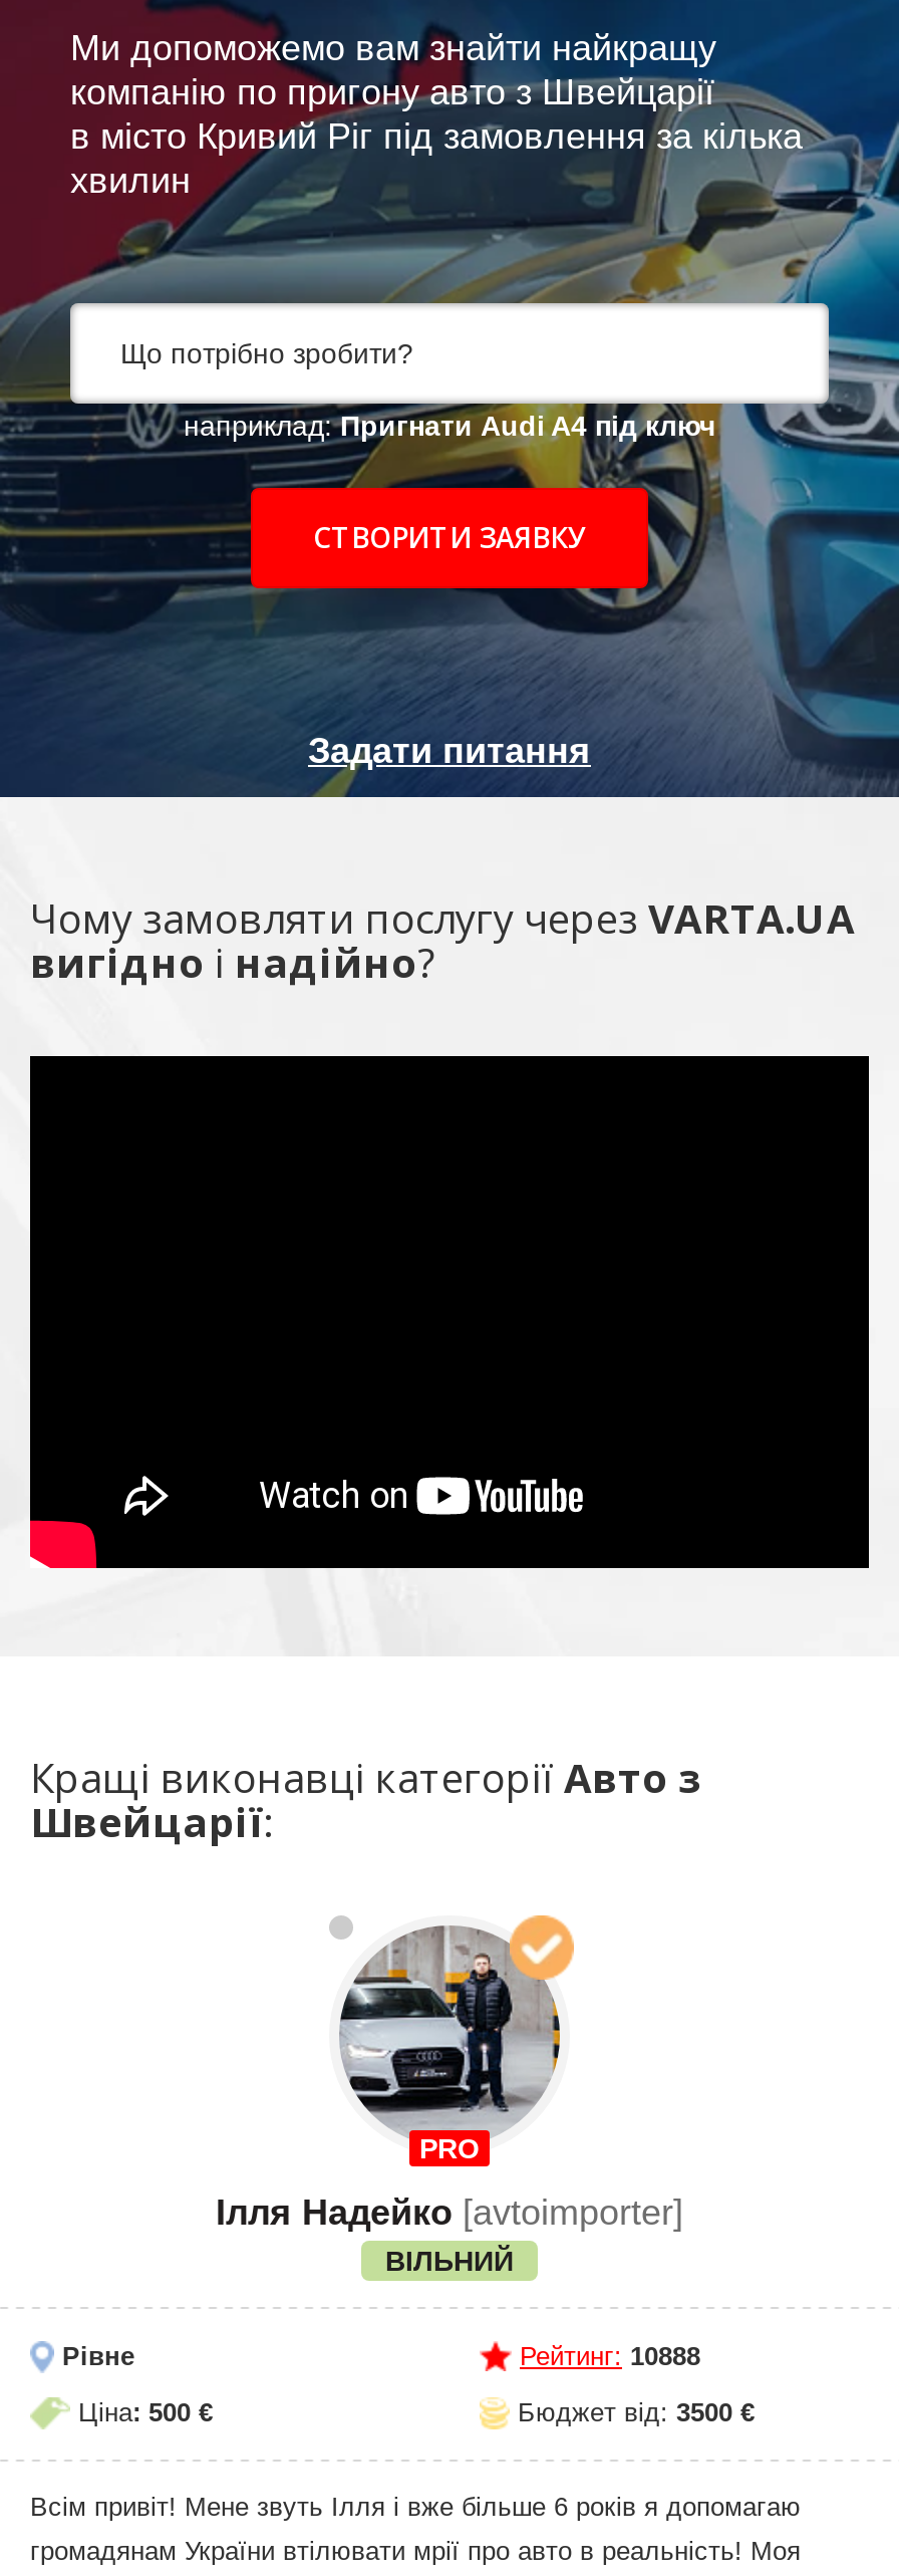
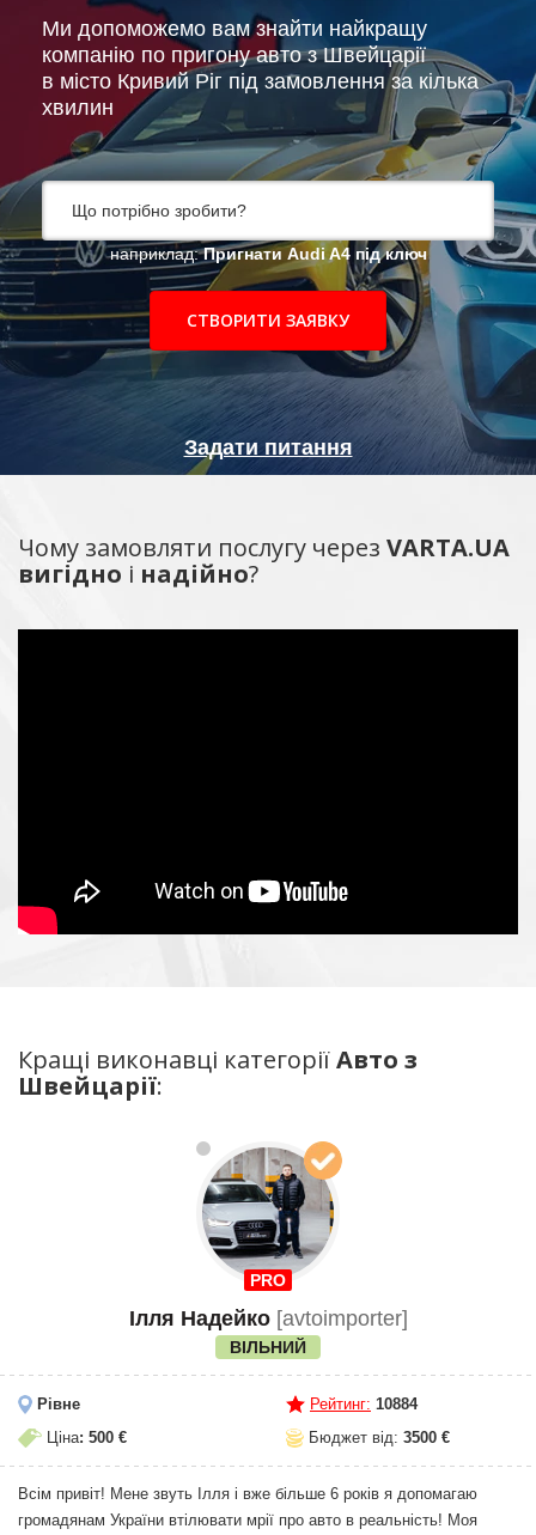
- Рейтинг: 10888
+ Рейтинг: 10884
